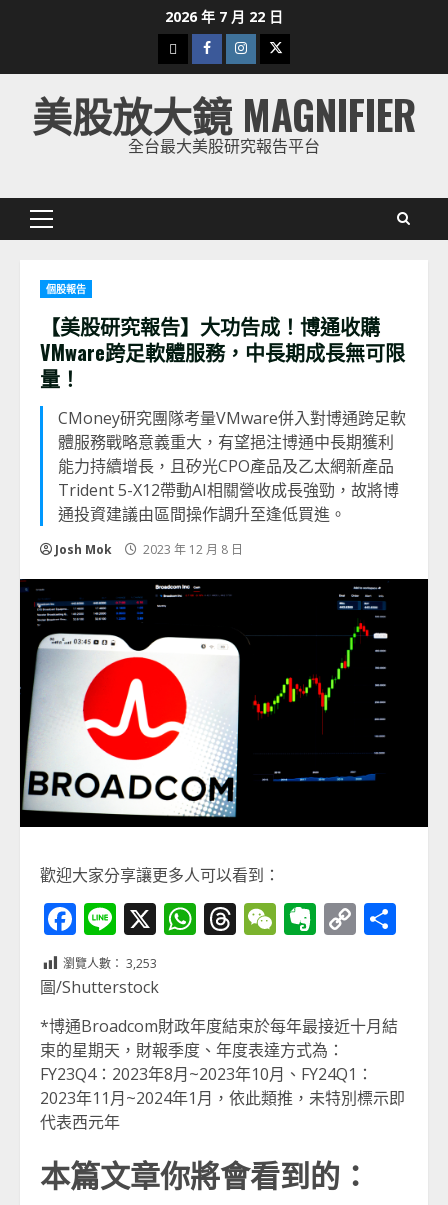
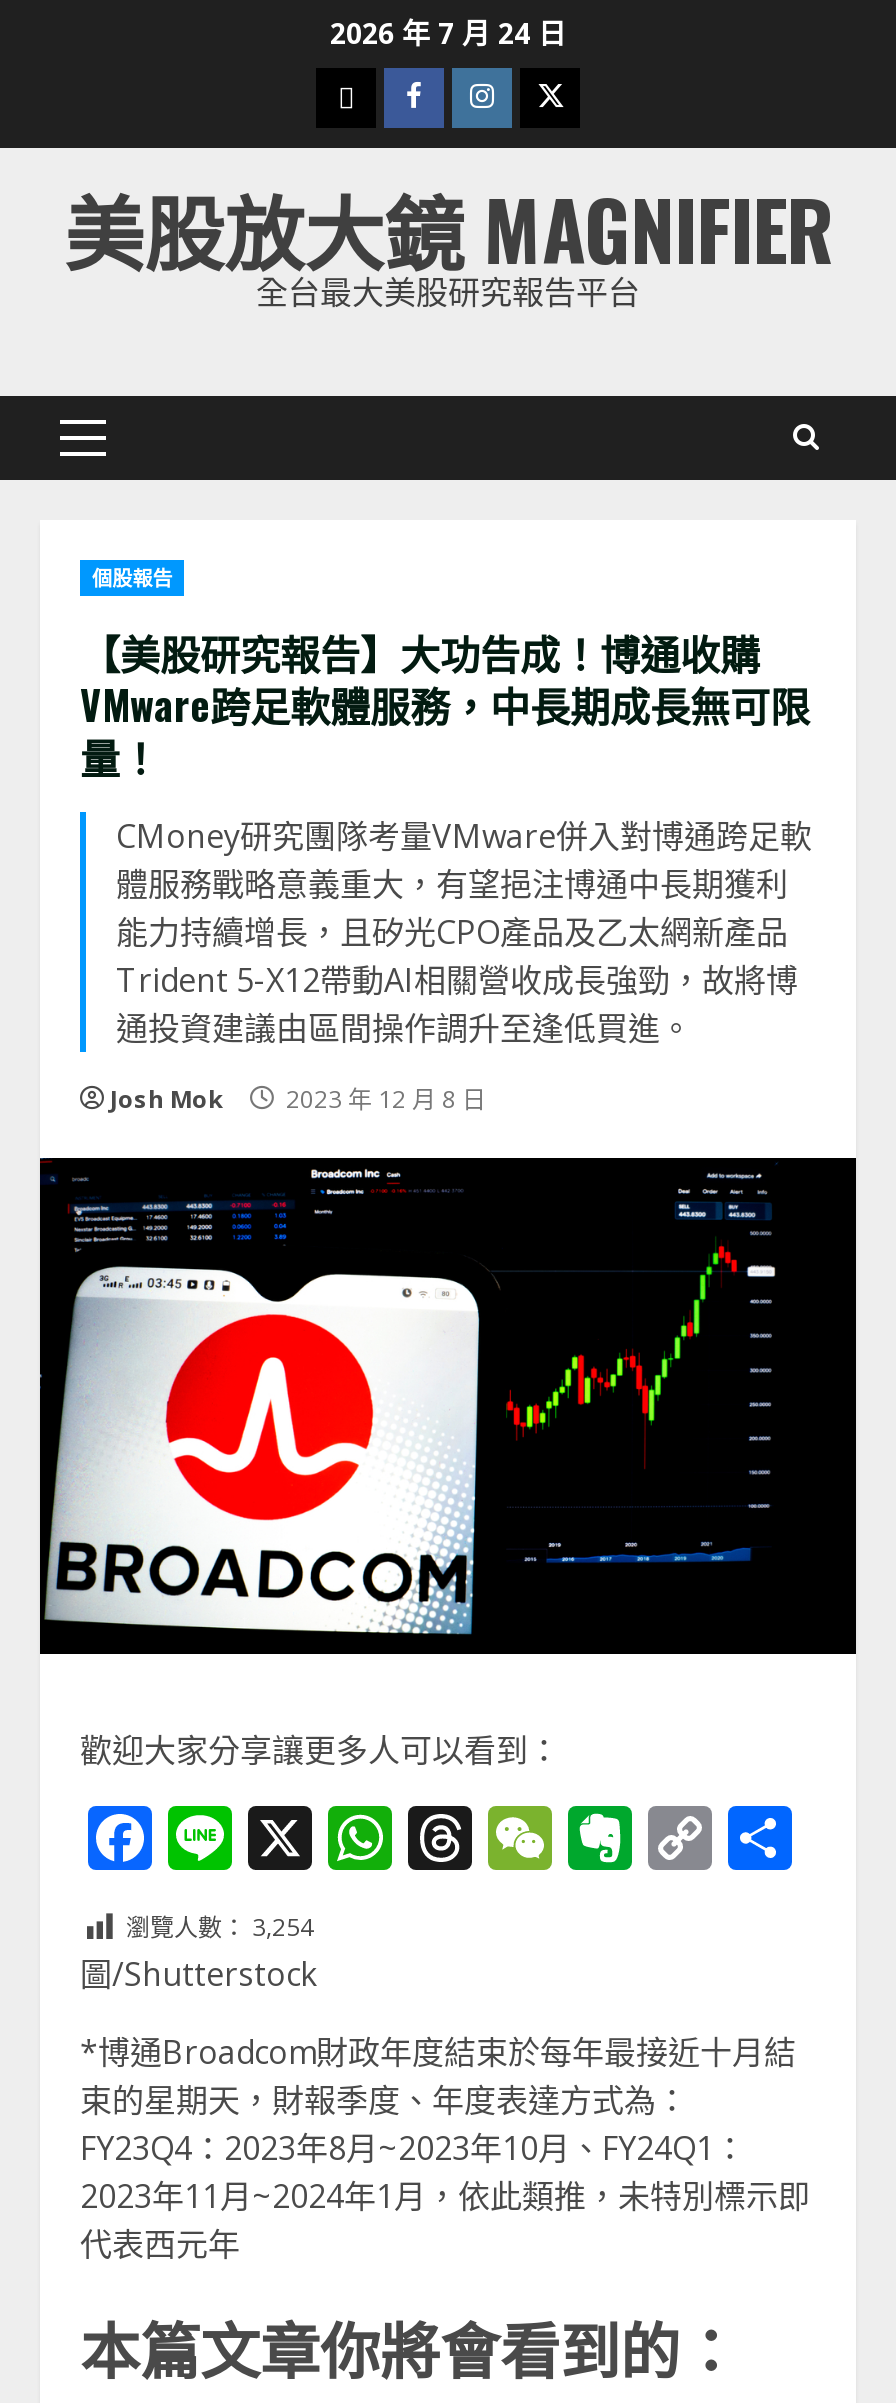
- 2026 年 7 月 22 日
+ 2026 年 7 月 24 日

- 瀏覽人數： 3,253
+ 瀏覽人數： 3,254
